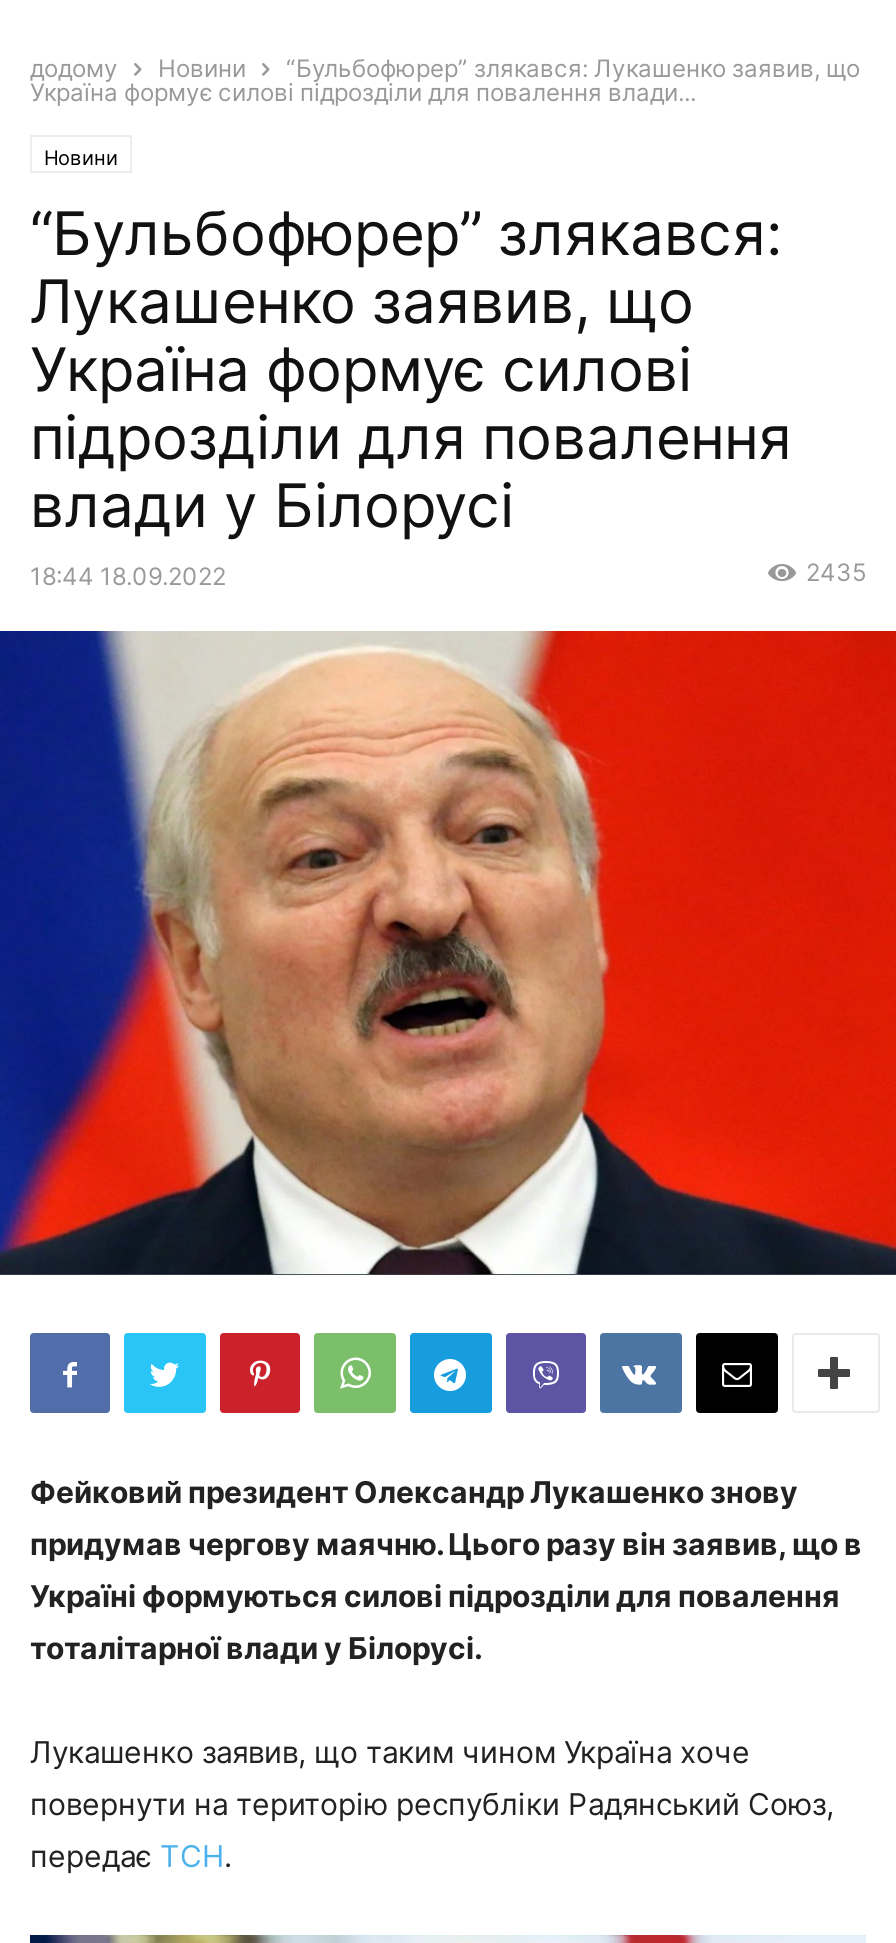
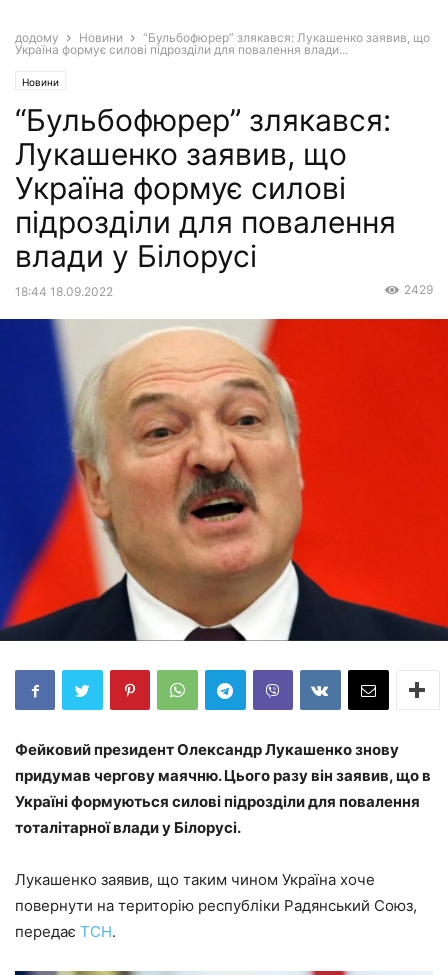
- 2435
+ 2429
